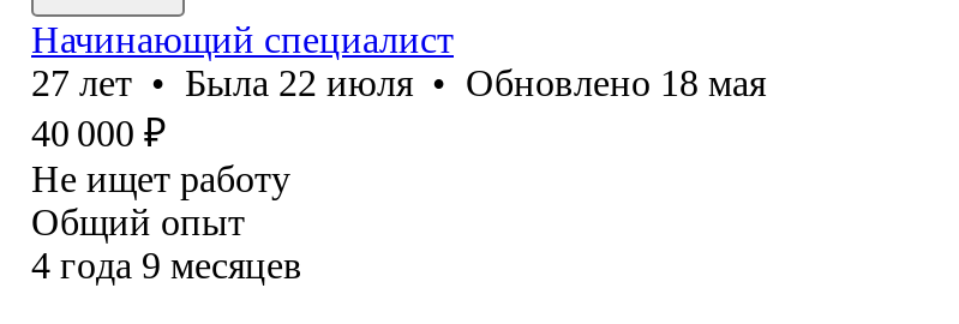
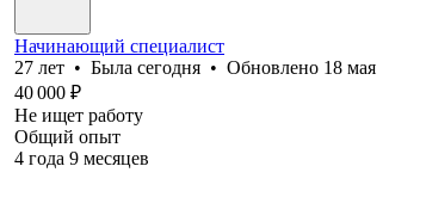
- 27 лет • Была 22 июля • Обновлено 18 мая
+ 27 лет • Была сегодня • Обновлено 18 мая
